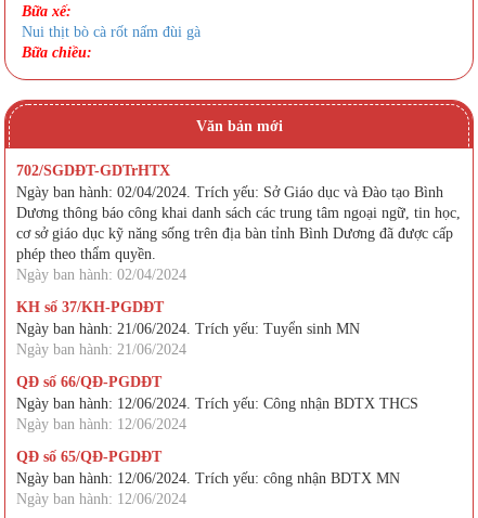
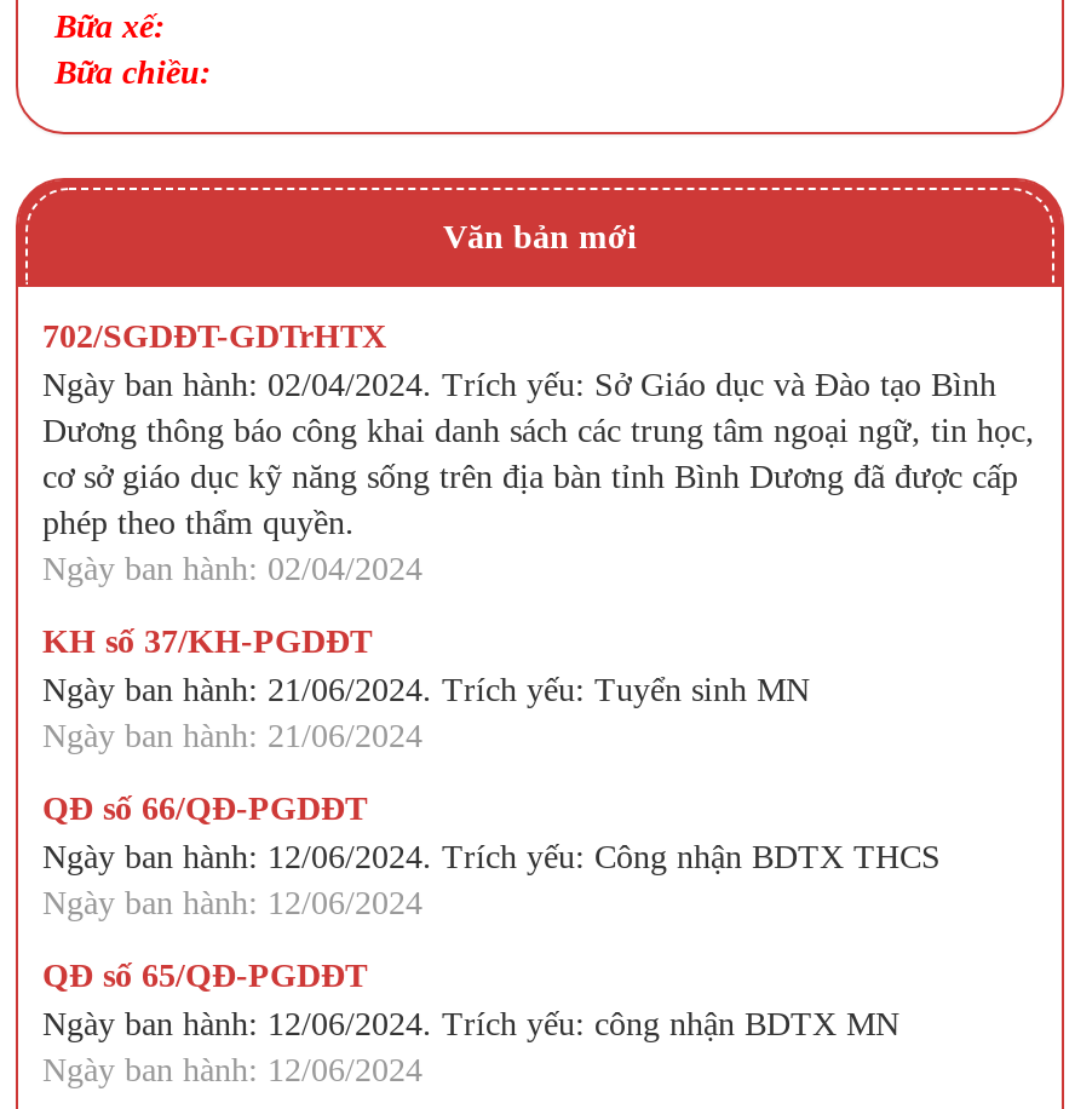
- Nui thịt bò cà rốt nấm đùi gà
